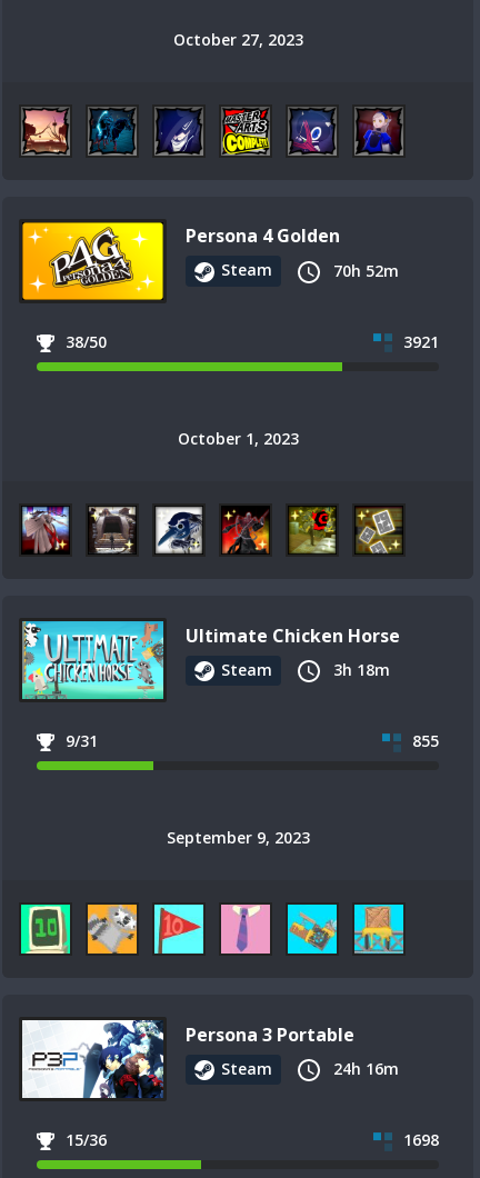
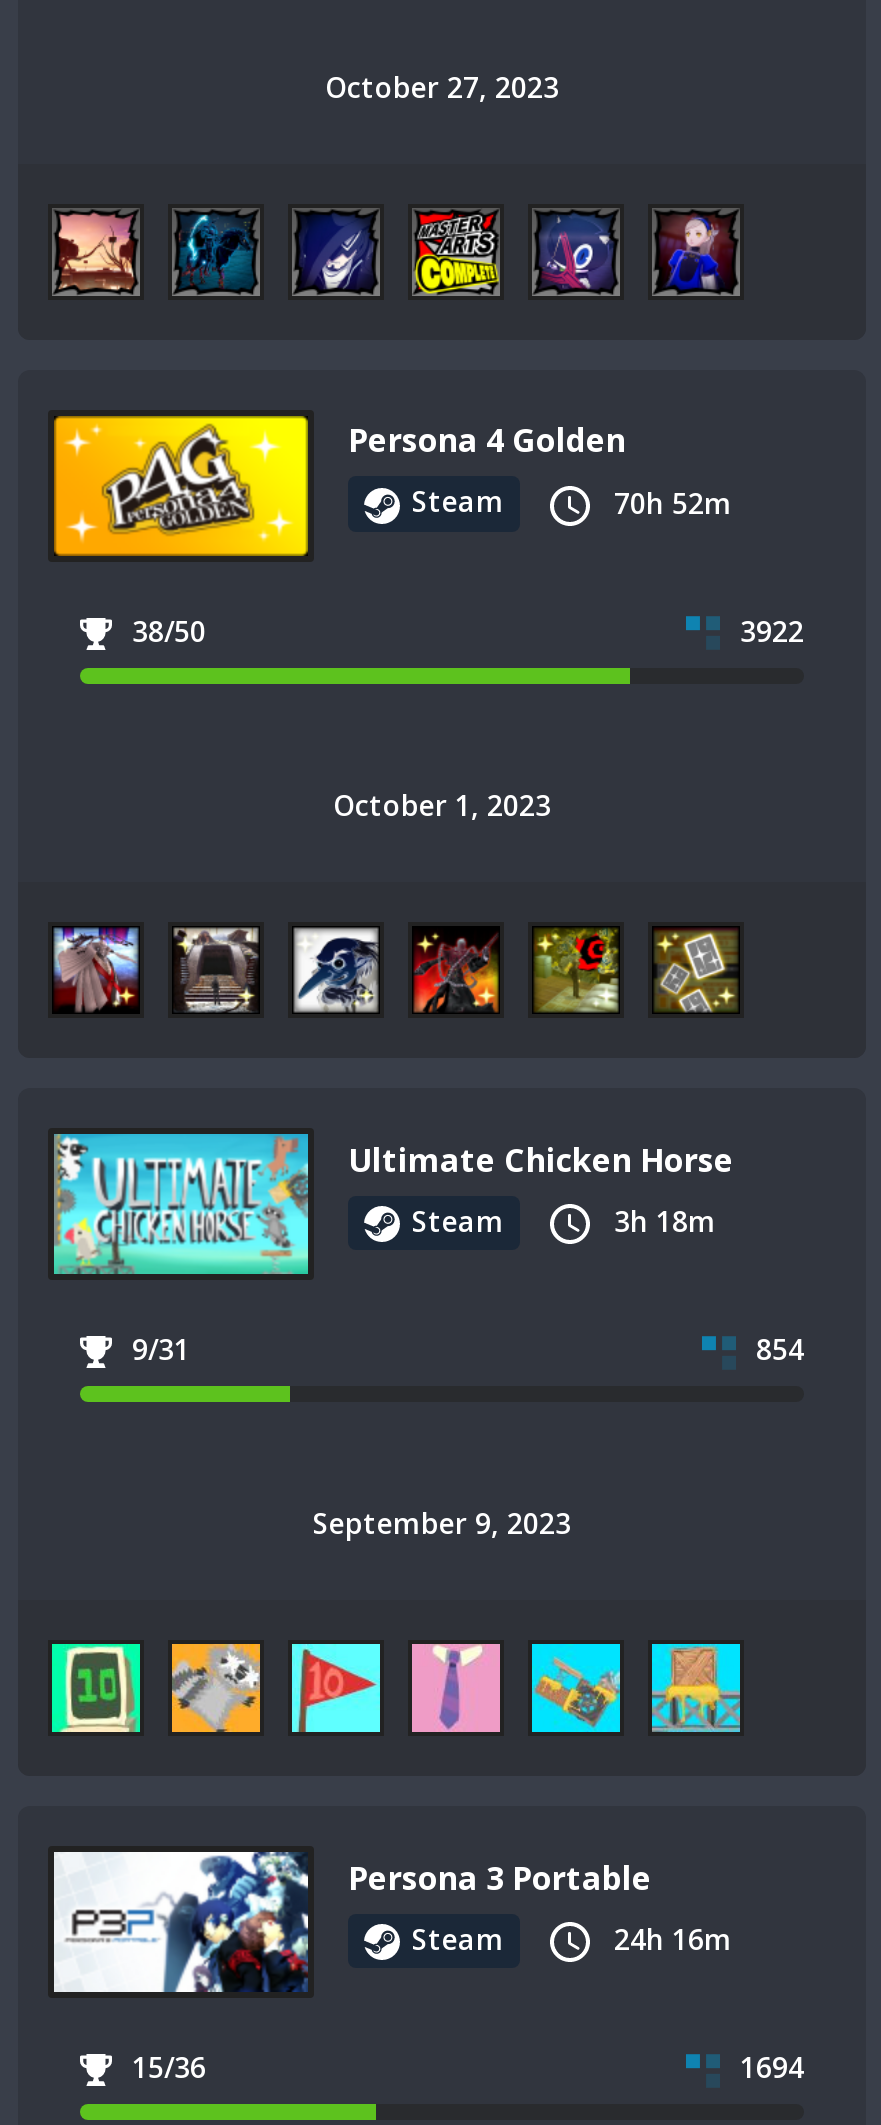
- 3921
+ 3922

- 855
+ 854

- 1698
+ 1694
